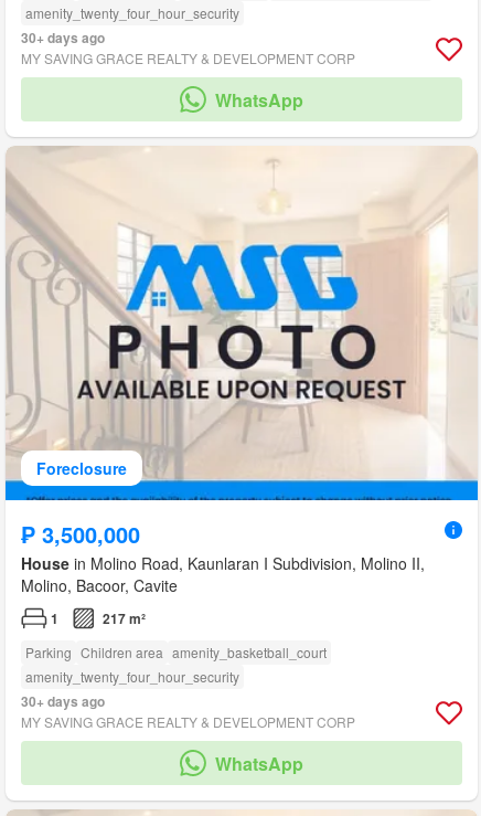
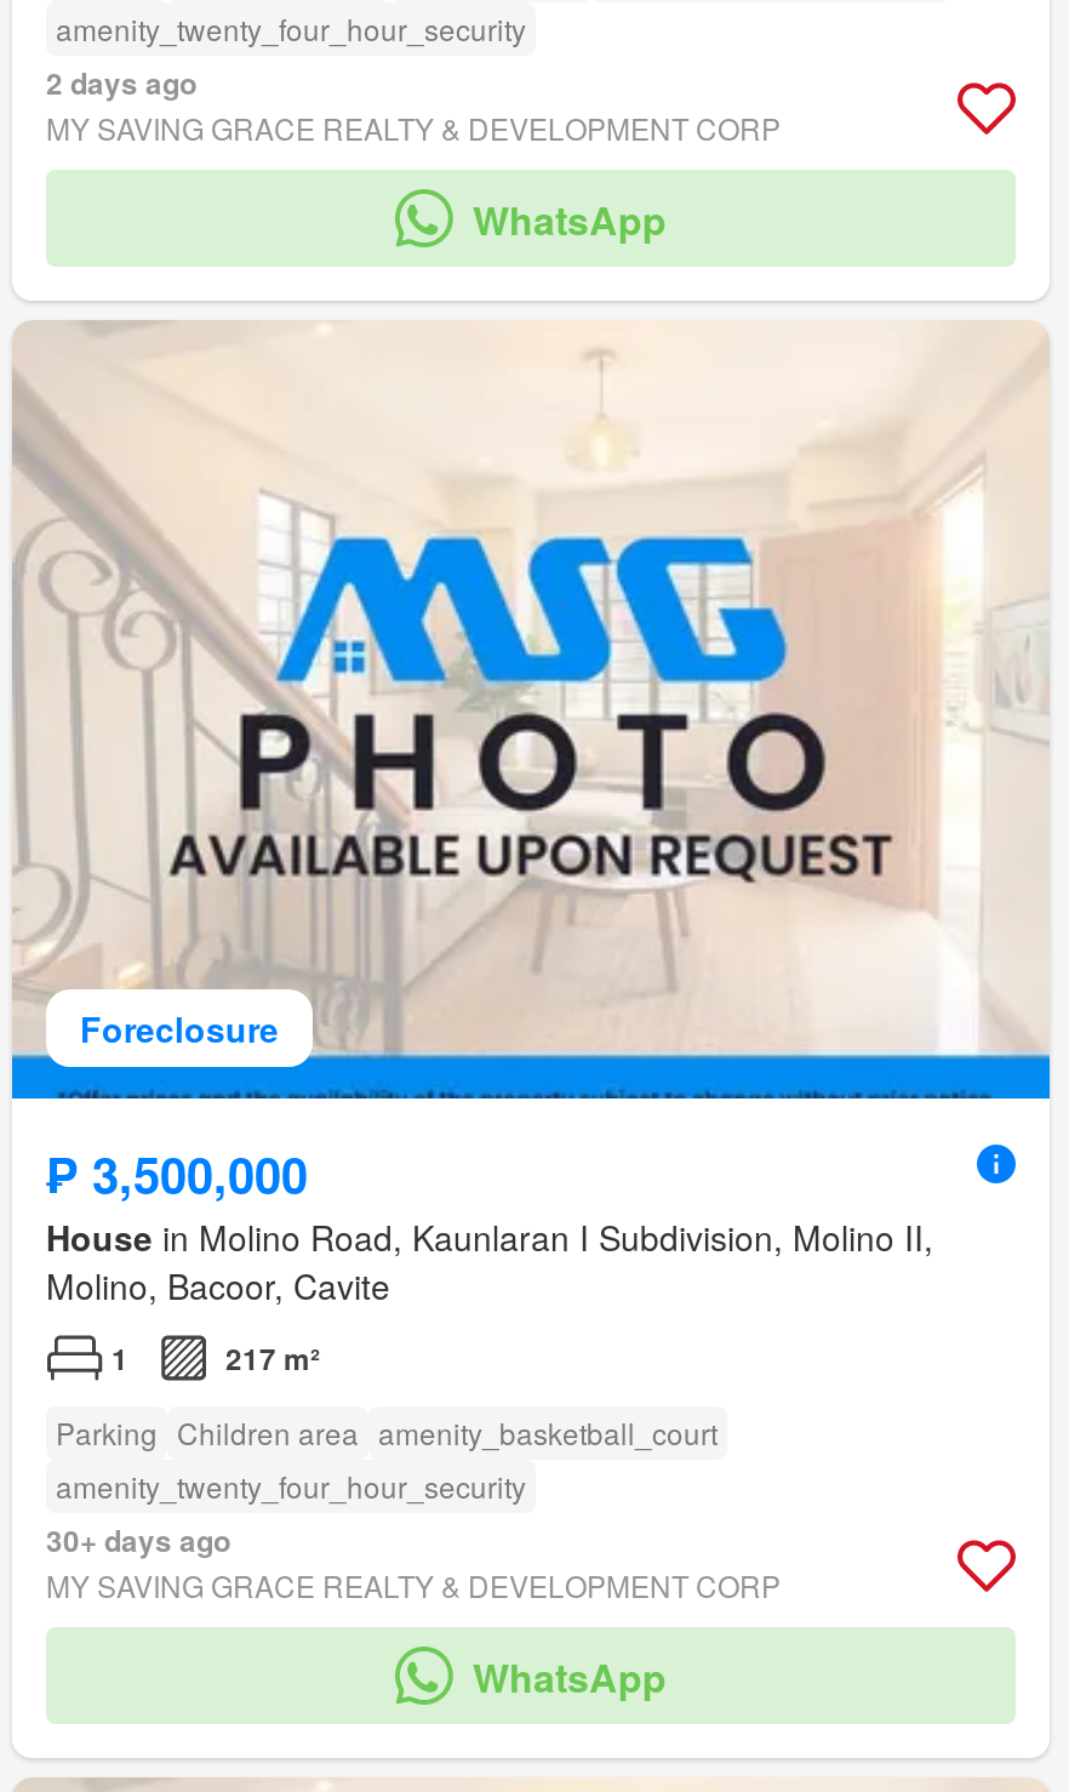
- 30+ days ago
+ 2 days ago
